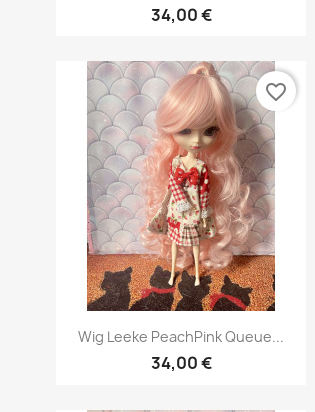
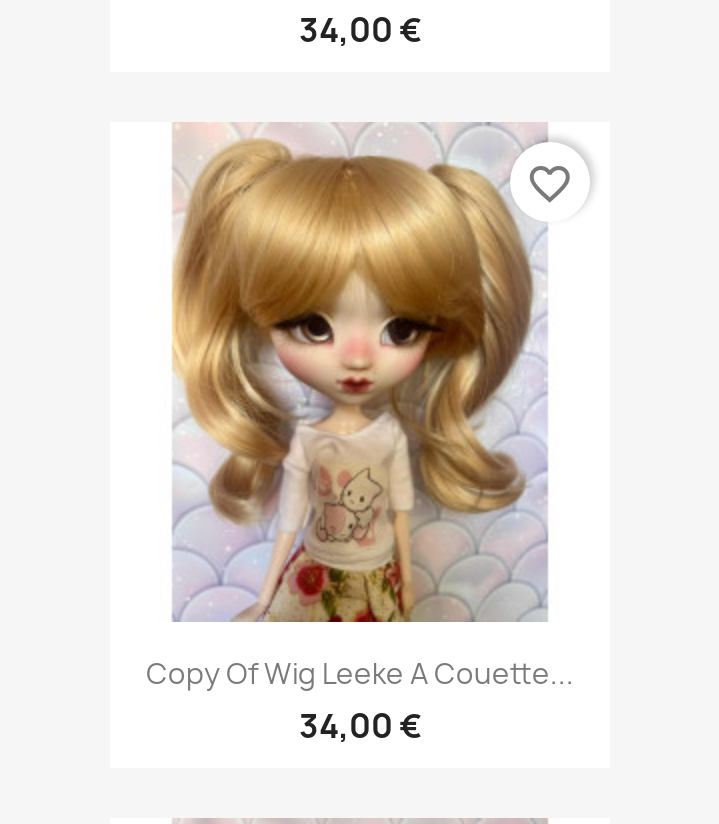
- [image]
- Wig Leeke PeachPink Queue...
+ [image]
+ Copy Of Wig Leeke A Couette...
